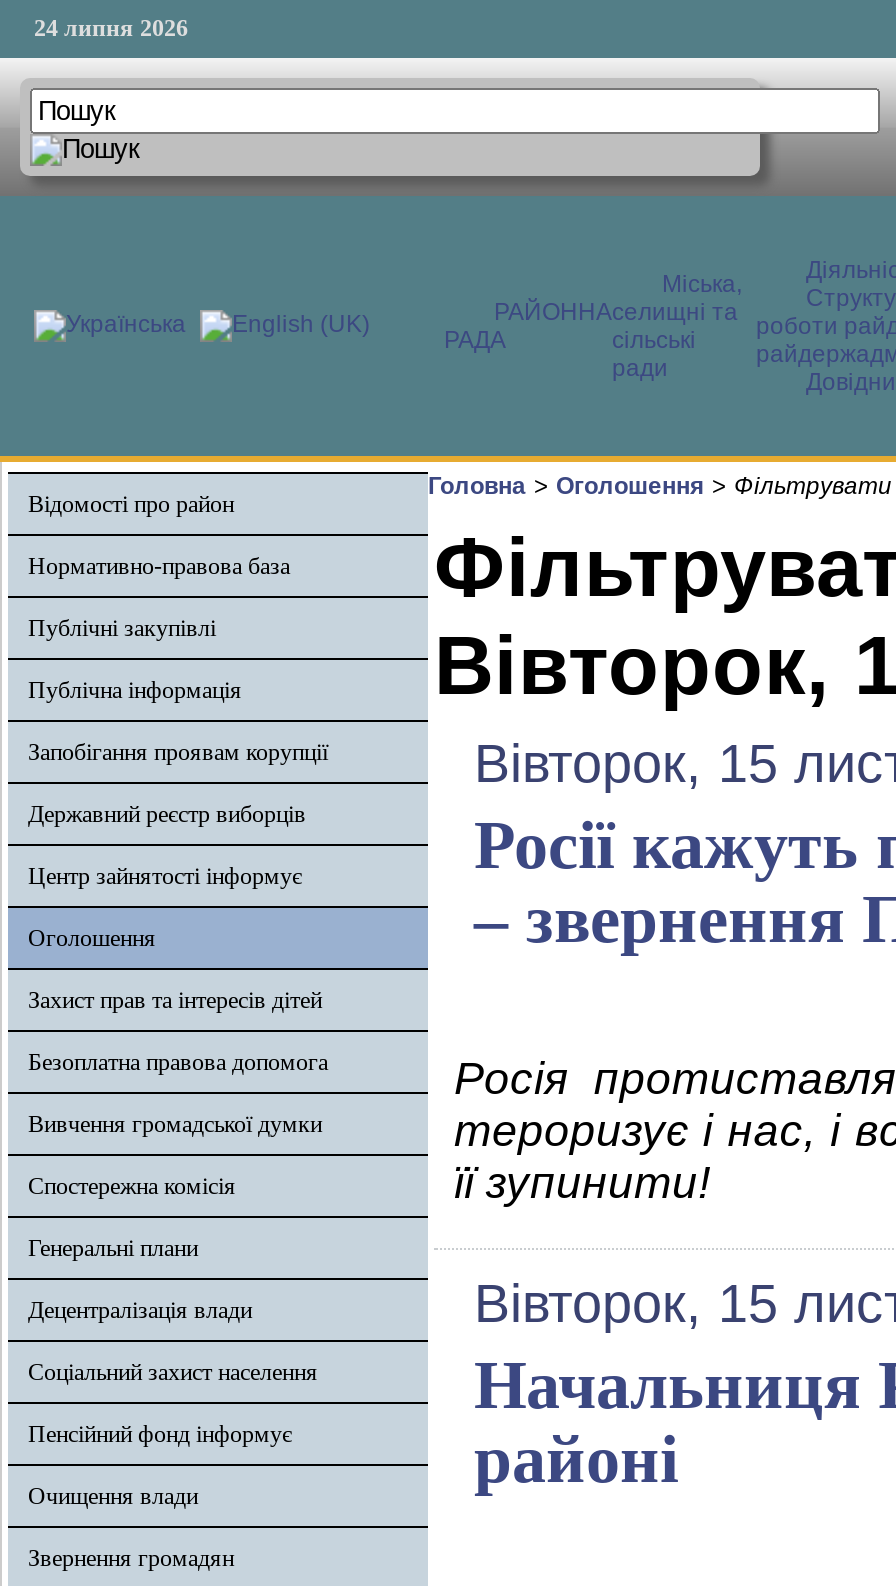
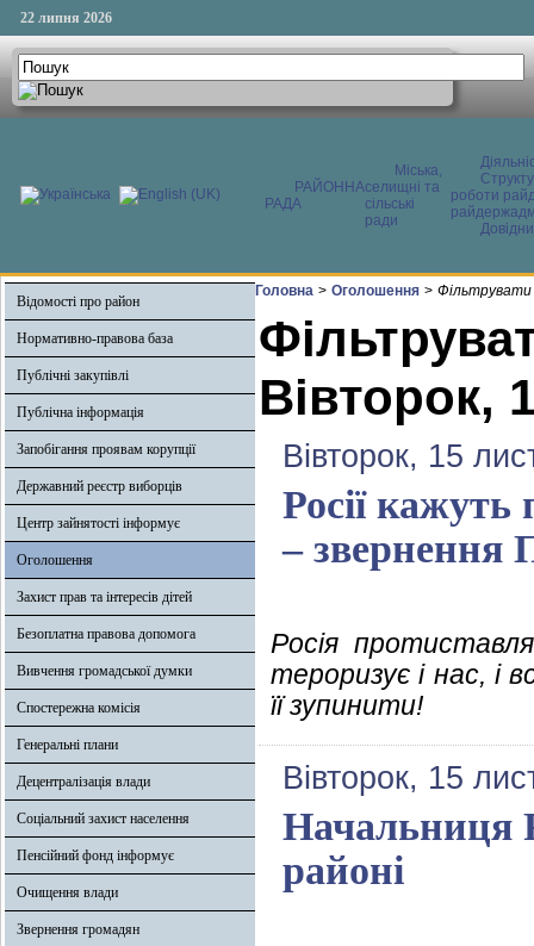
- 24 липня 2026
+ 22 липня 2026
